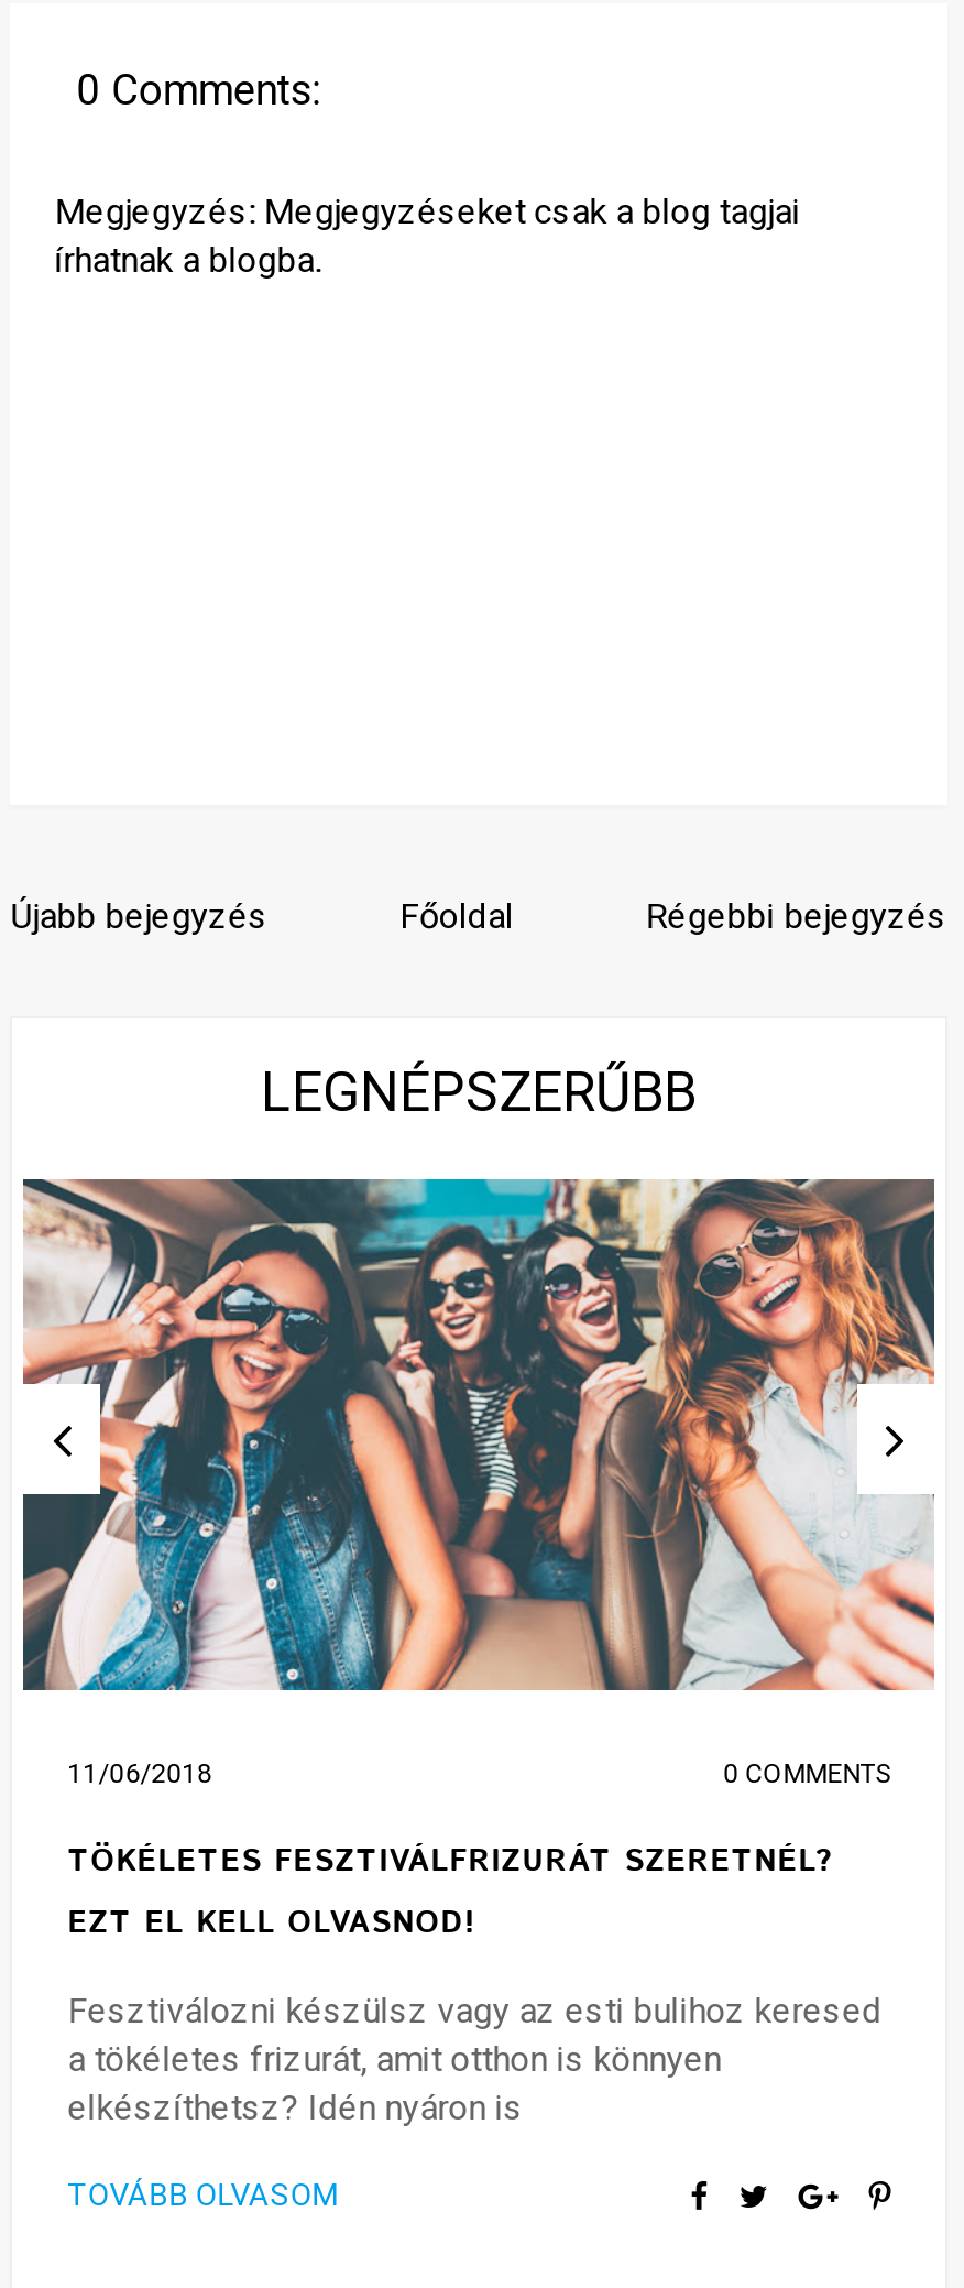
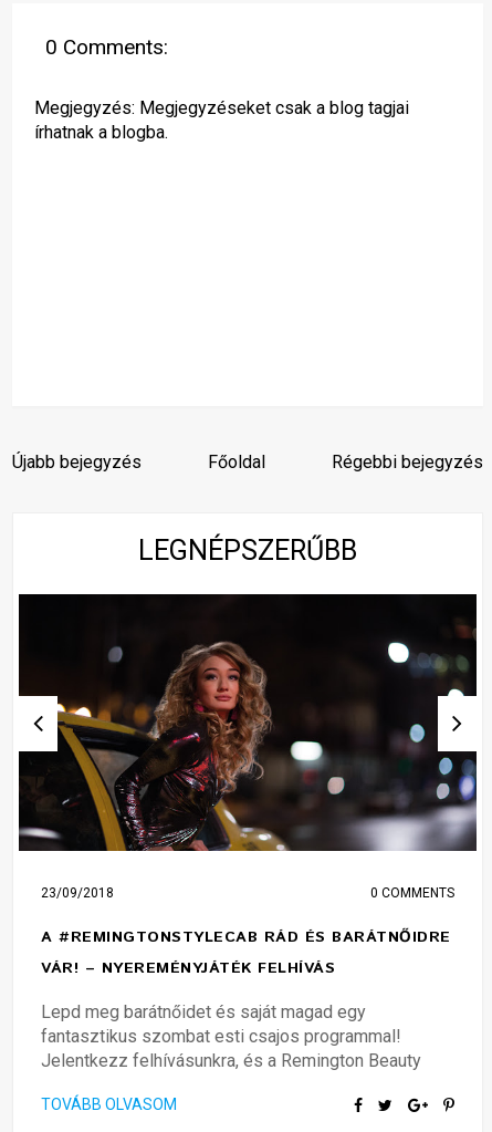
- [image]
- 11/06/2018
+ [image]
+ 23/09/2018

- TÖKÉLETES FESZTIVÁLFRIZURÁT SZERETNÉL?
- EZT EL KELL OLVASNOD!
+ A #REMINGTONSTYLECAB RÁD ÉS BARÁTNŐIDRE
+ VÁR! – NYEREMÉNYJÁTÉK FELHÍVÁS

- Fesztiválozni készülsz vagy az esti bulihoz keresed
- a tökéletes frizurát, amit otthon is könnyen
- elkészíthetsz? Idén nyáron is
+ Lepd meg barátnőidet és saját magad egy
+ fantasztikus szombat esti csajos programmal!
+ Jelentkezz felhívásunkra, és a Remington Beauty
